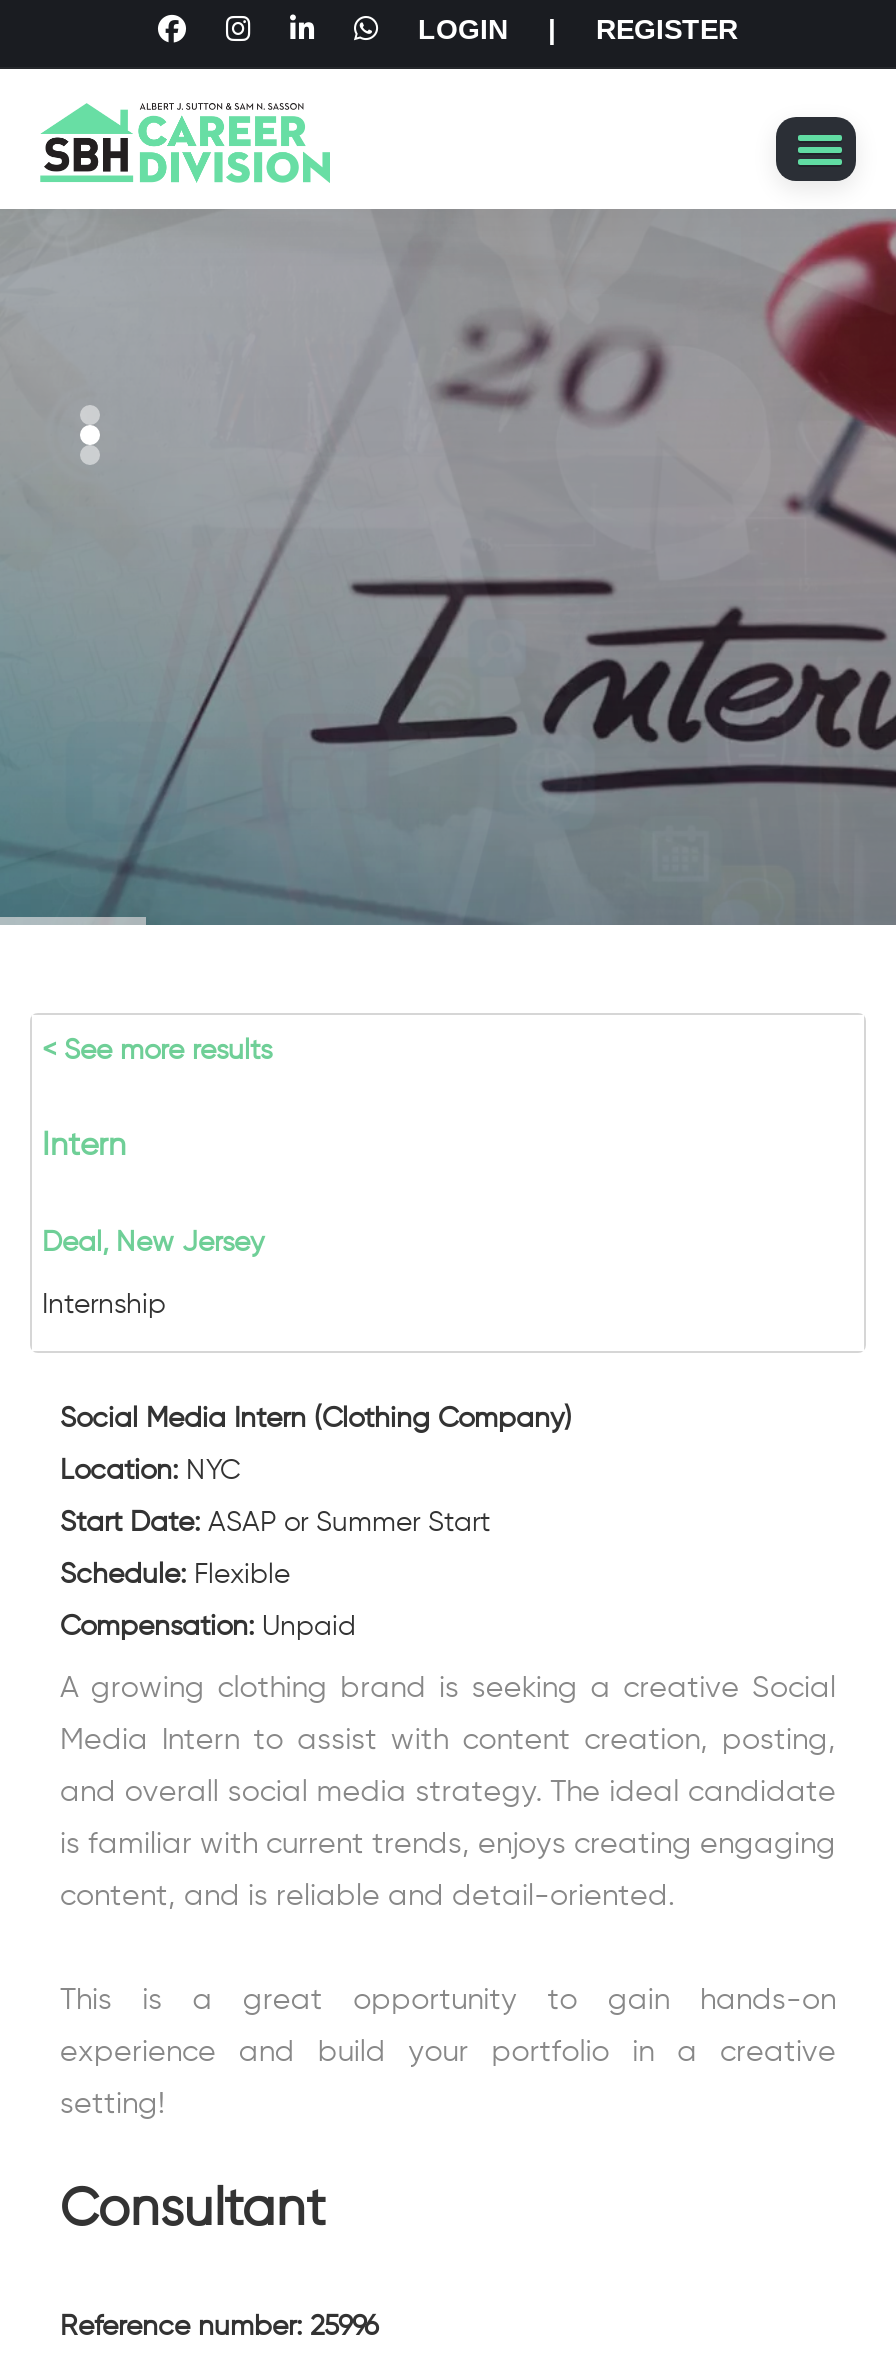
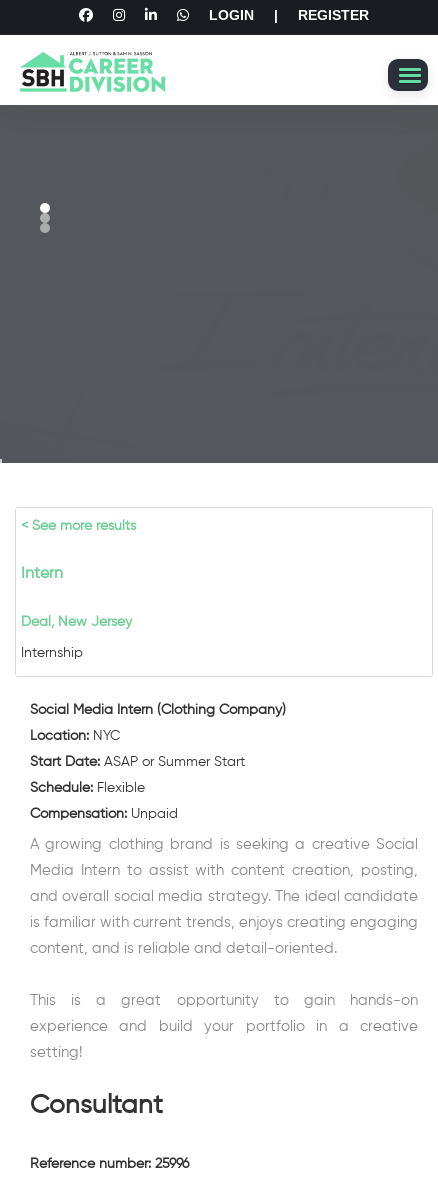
- [image]
